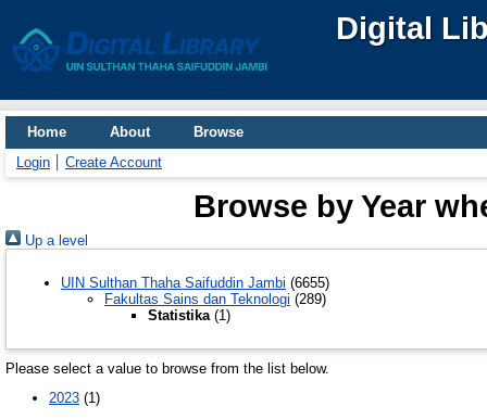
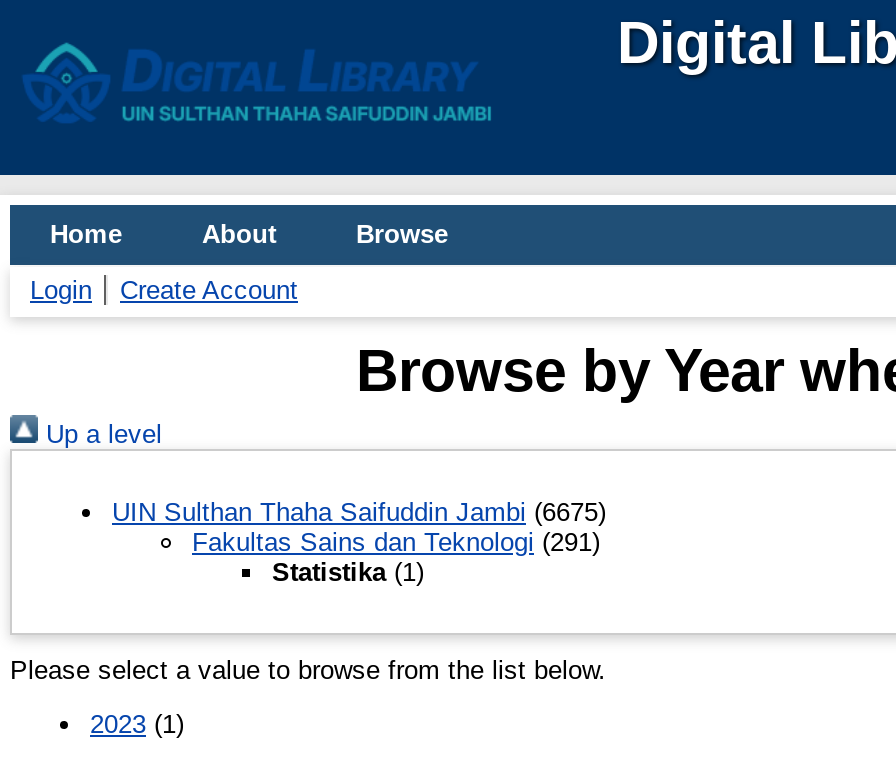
- UIN Sulthan Thaha Saifuddin Jambi (6655)
+ UIN Sulthan Thaha Saifuddin Jambi (6675)

- Fakultas Sains dan Teknologi (289)
+ Fakultas Sains dan Teknologi (291)
